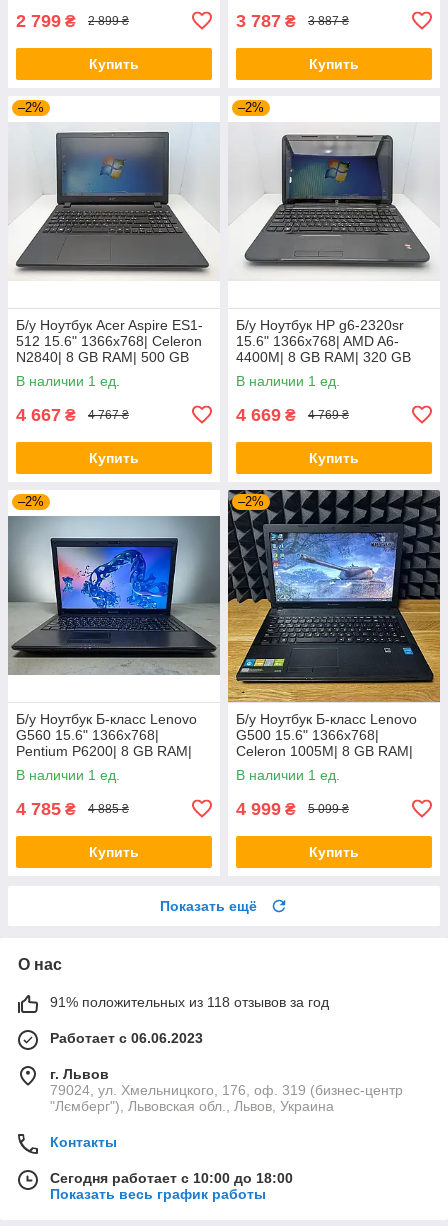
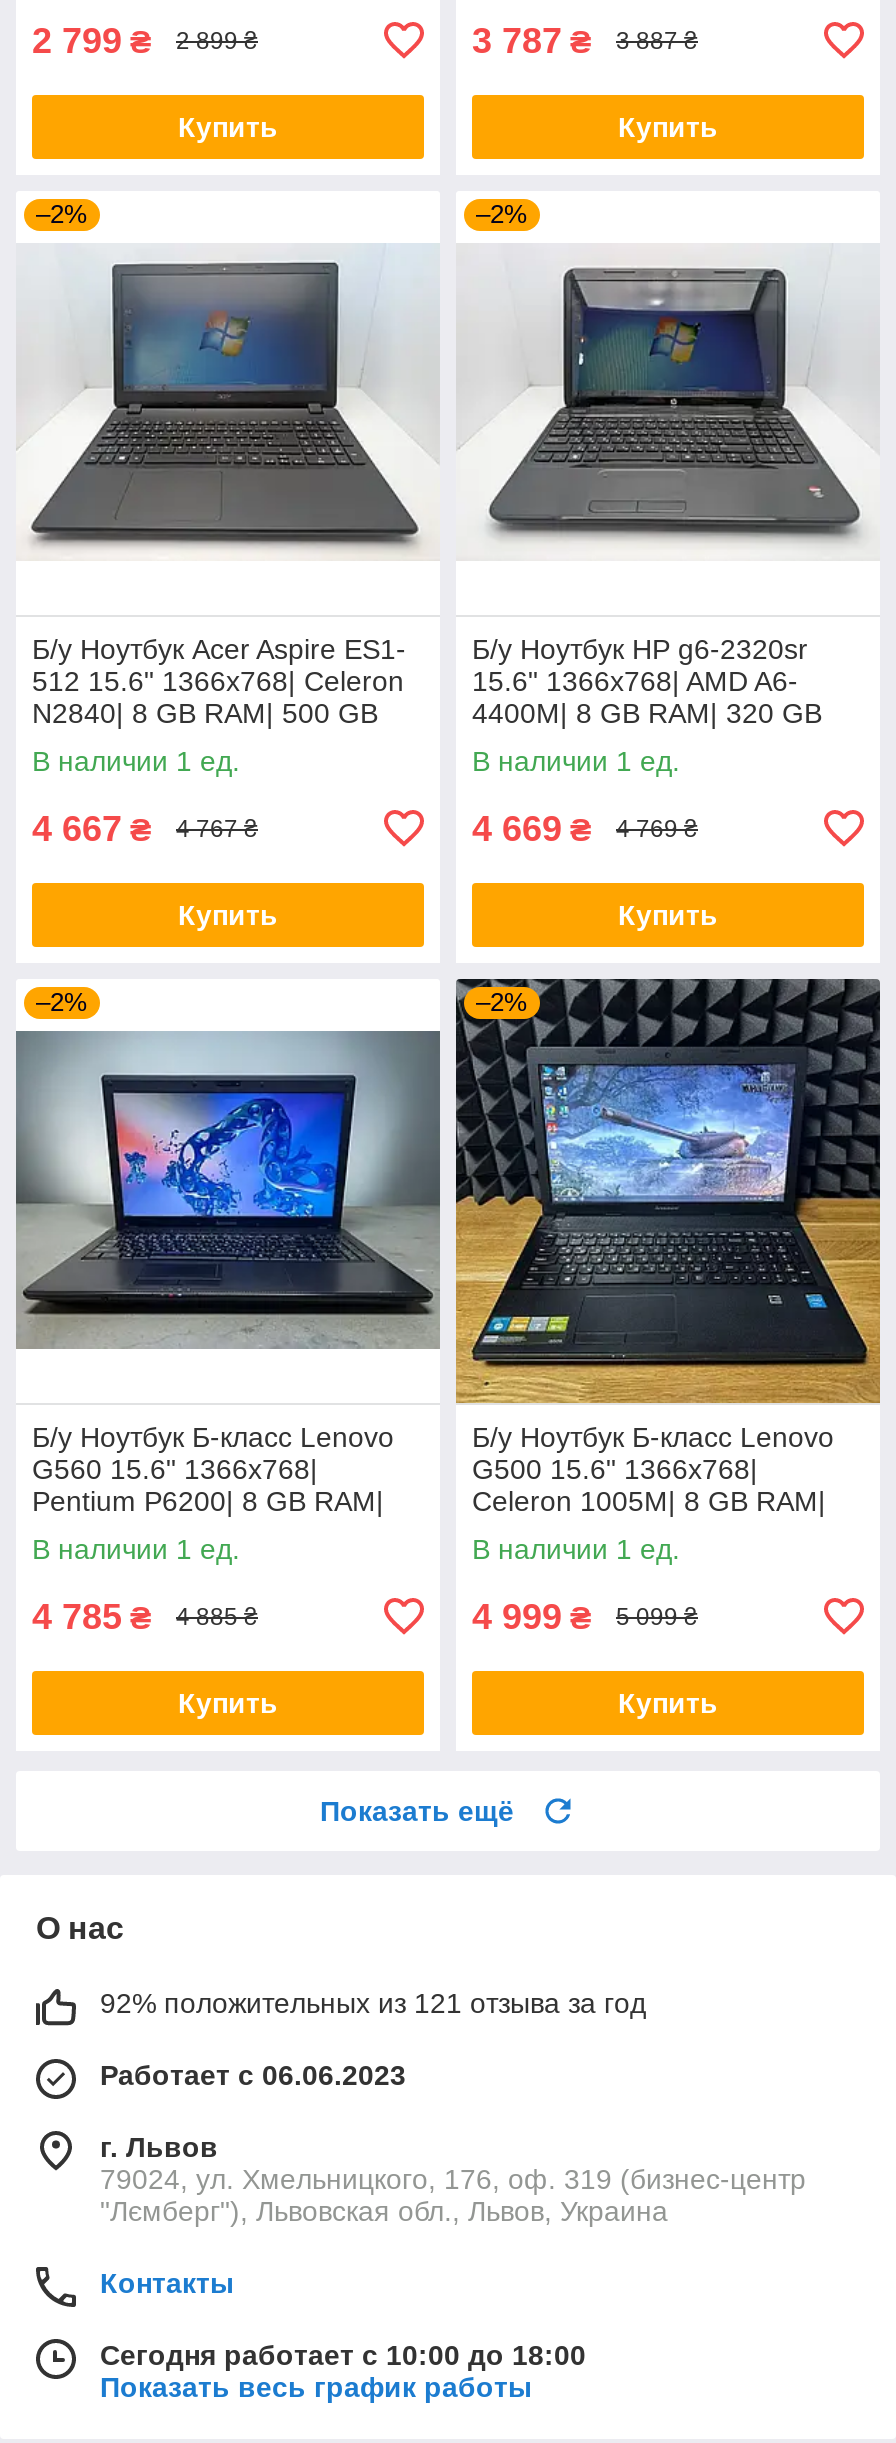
- 91% положительных из 118 отзывов за год
+ 92% положительных из 121 отзыва за год
